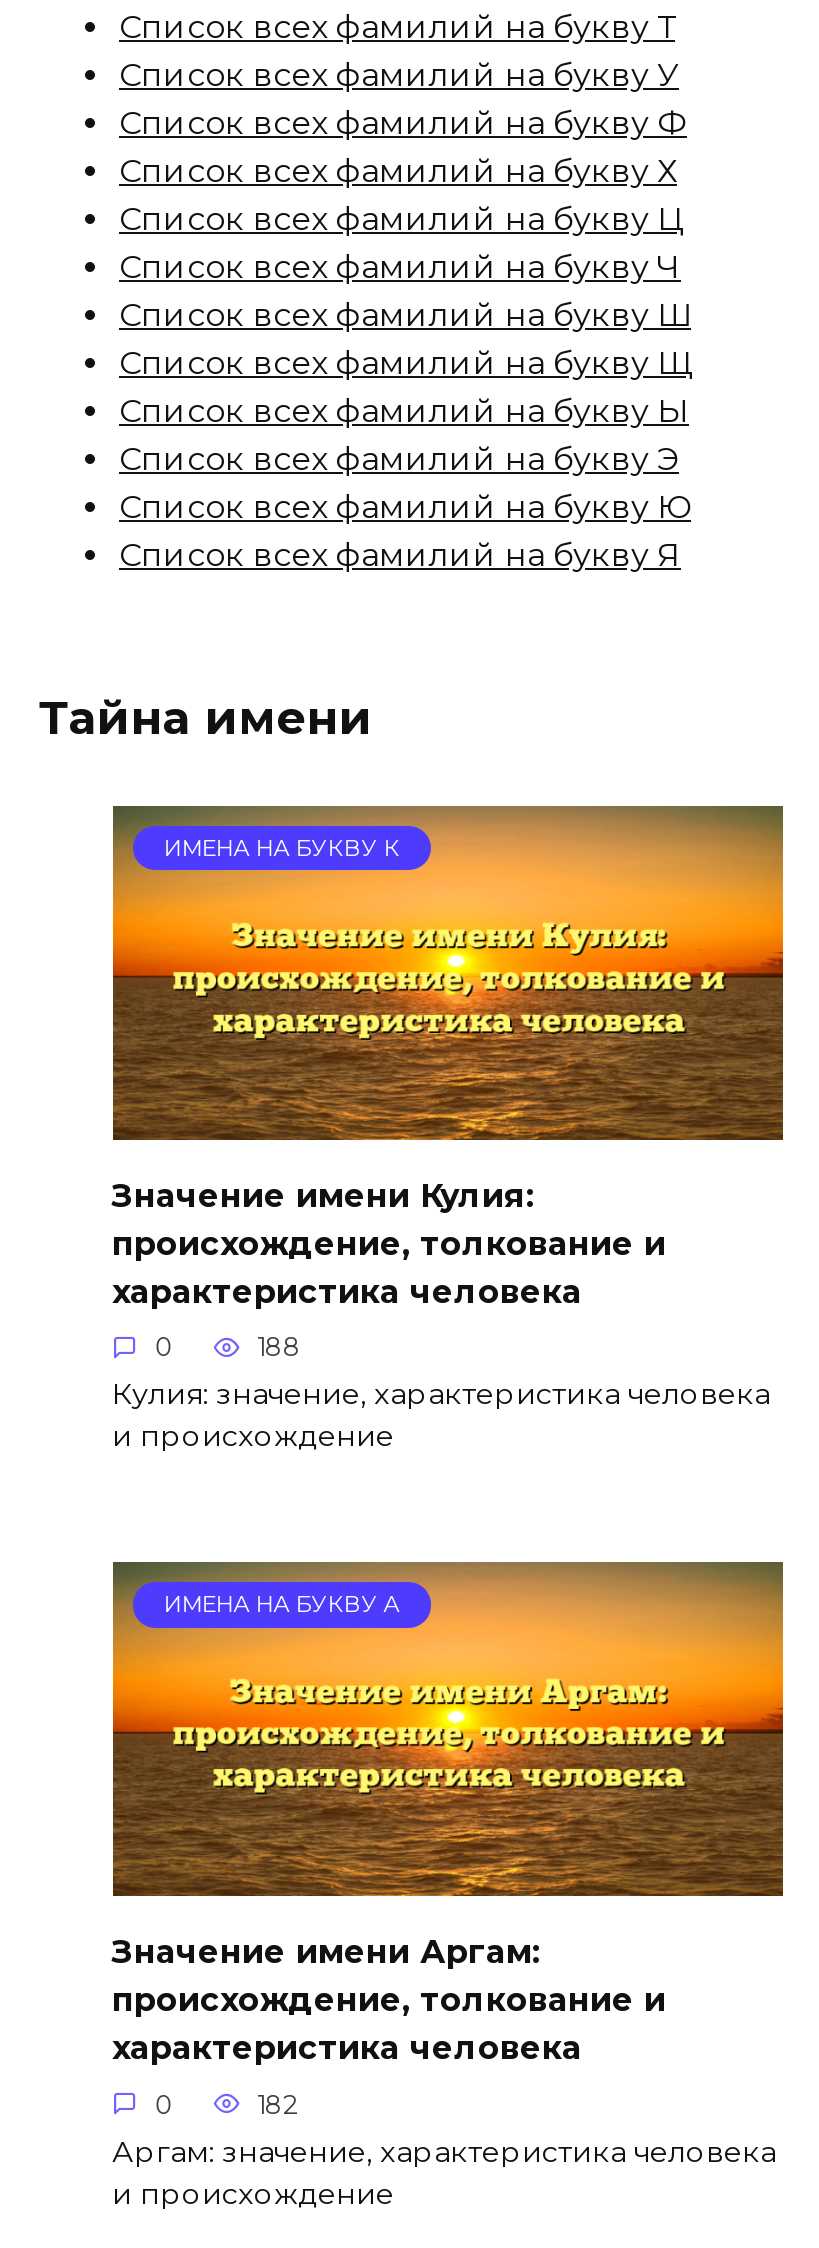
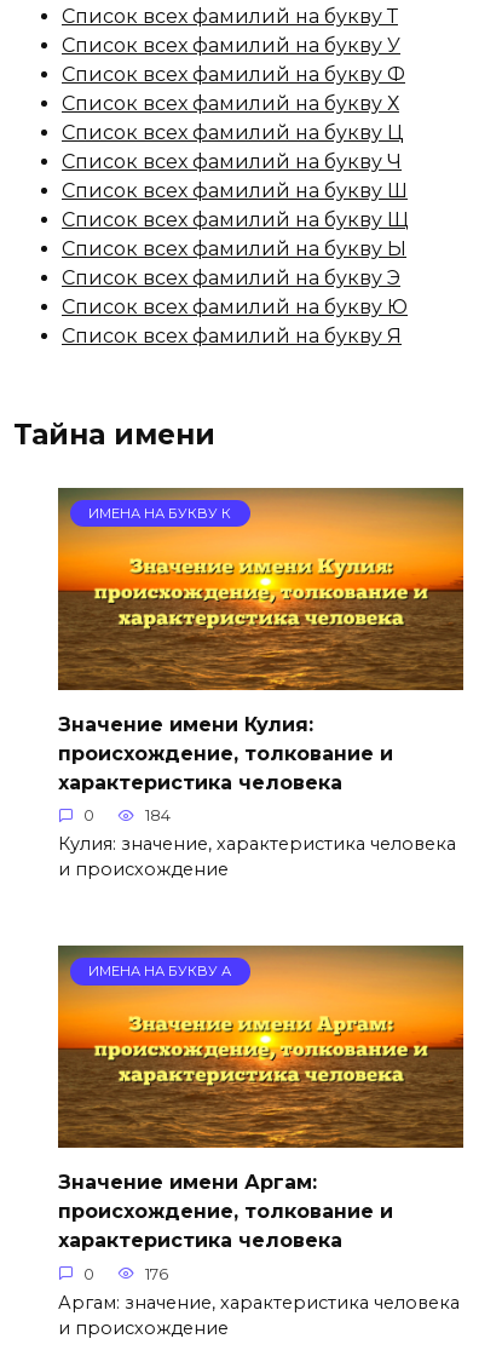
- 188
+ 184

- 182
+ 176
